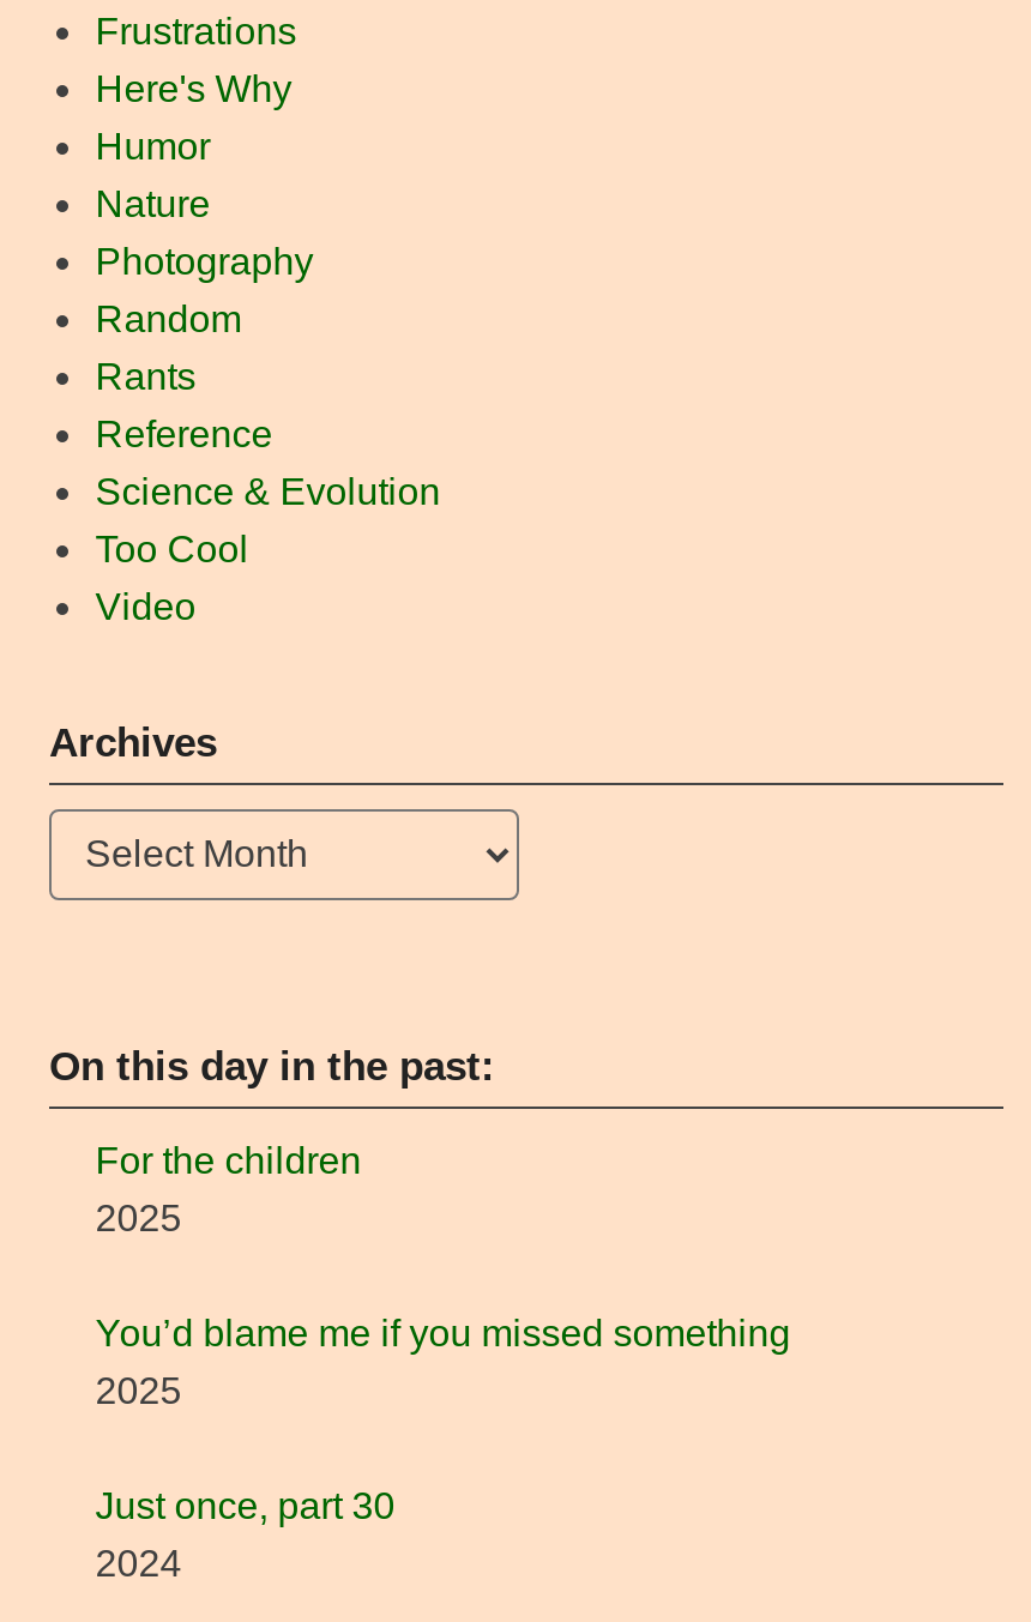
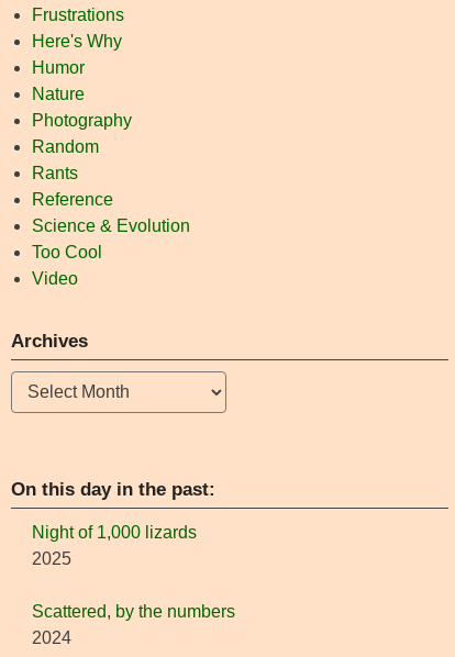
- For the children
+ Night of 1,000 lizards

- You’d blame me if you missed something
- 2025
- Just once, part 30
+ Scattered, by the numbers
